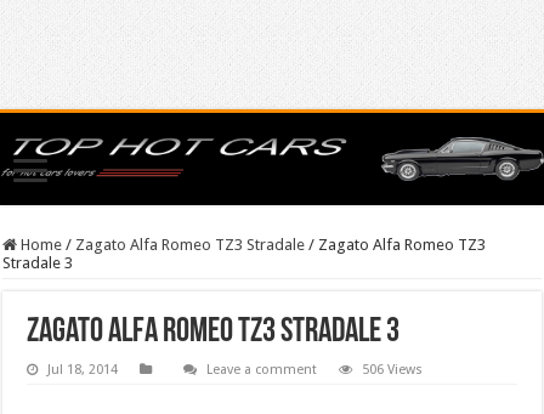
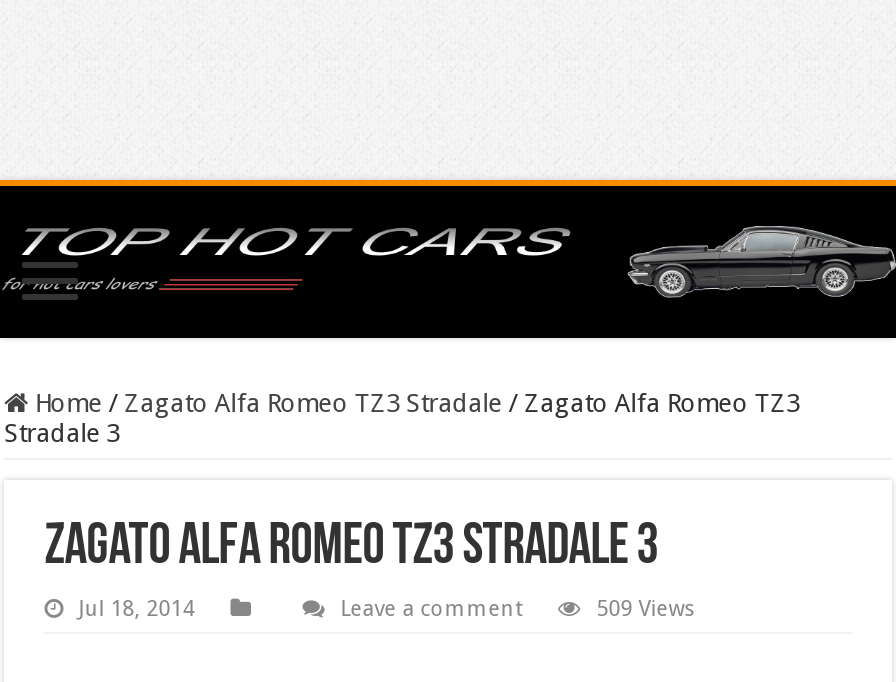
- 506 Views
+ 509 Views
